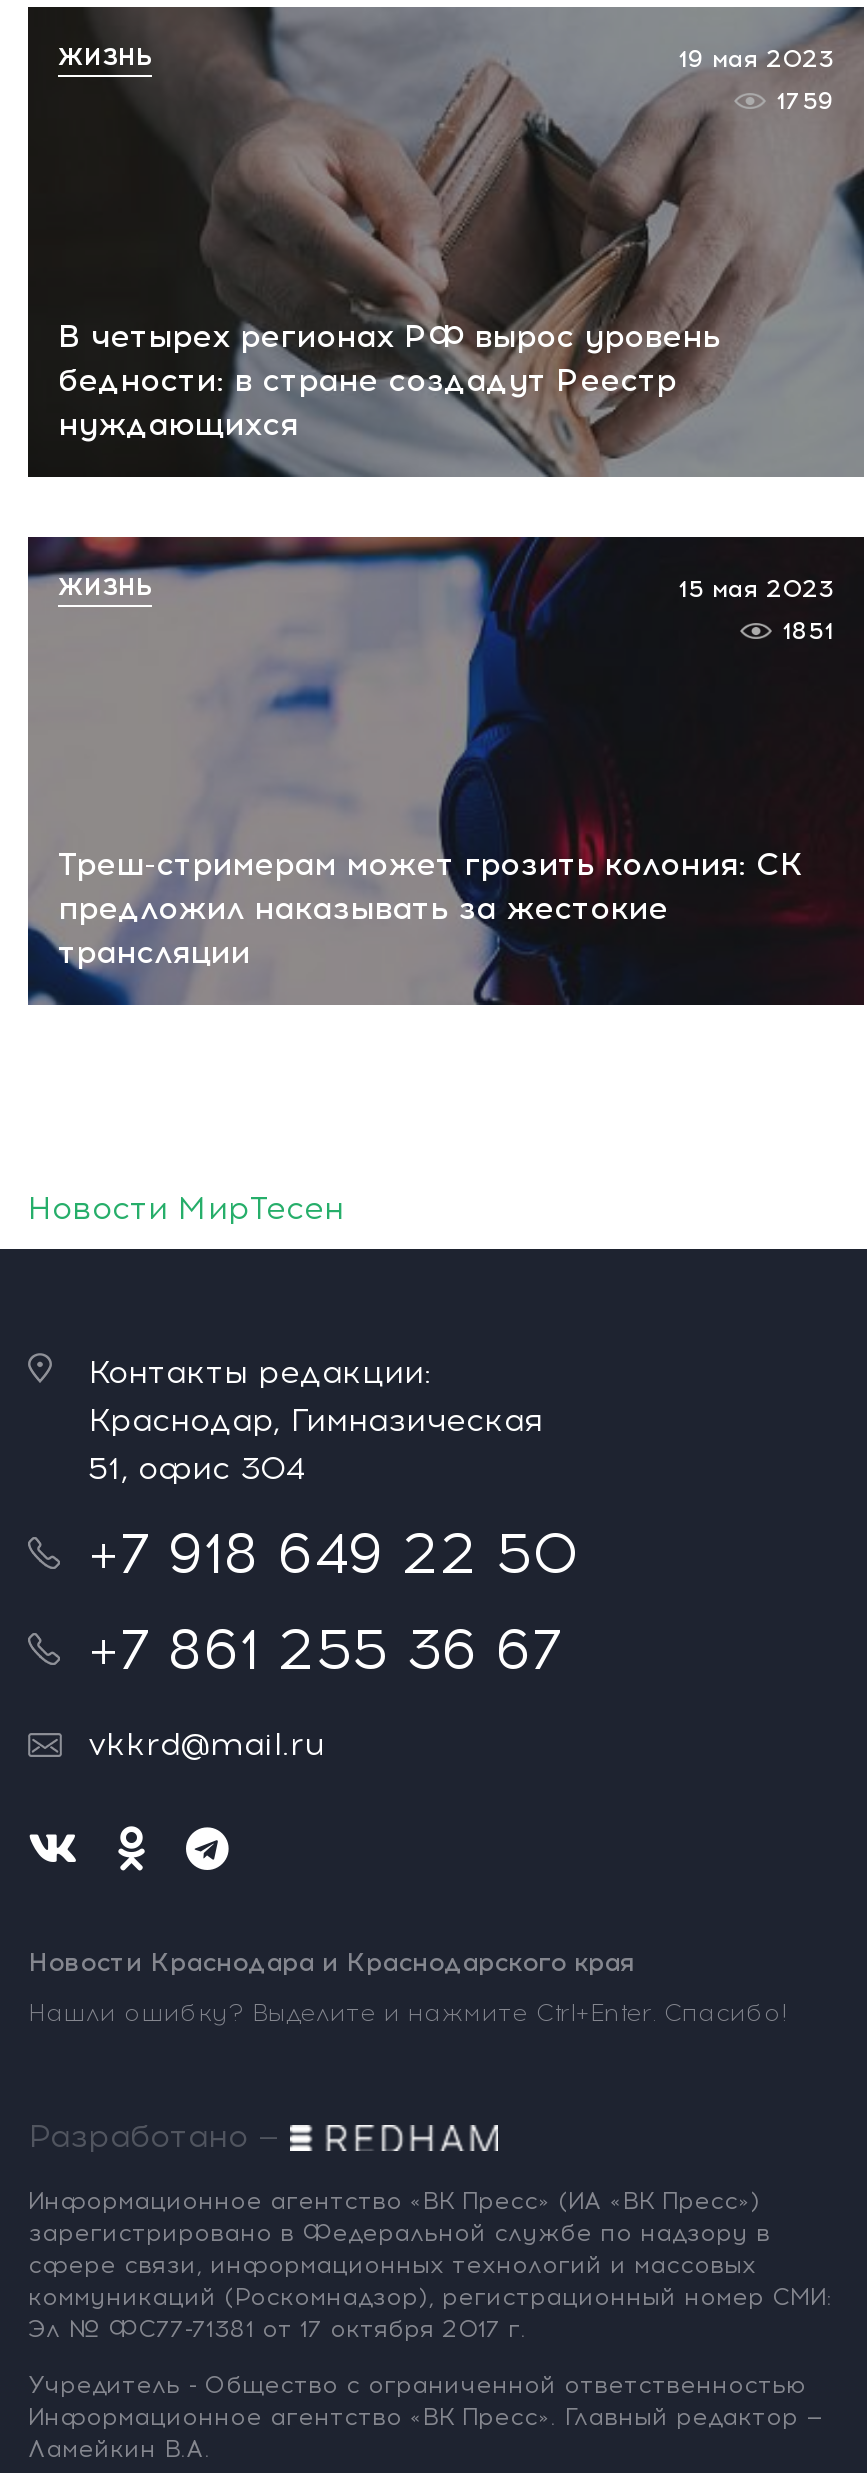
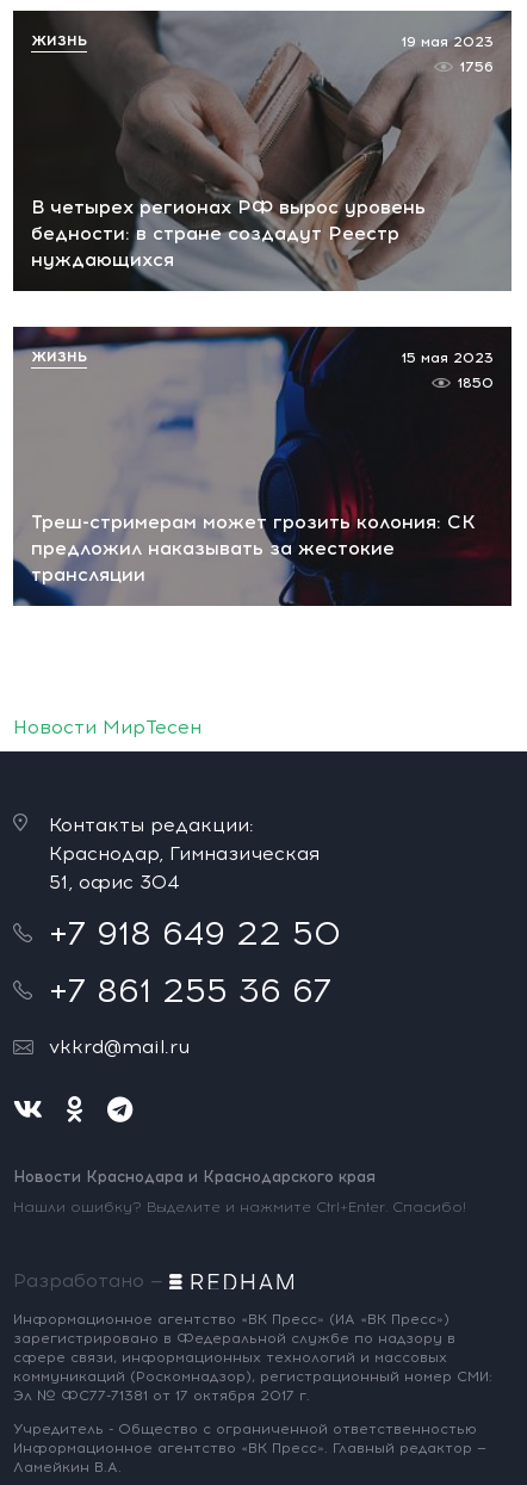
- 1759
+ 1756

- 1851
+ 1850
